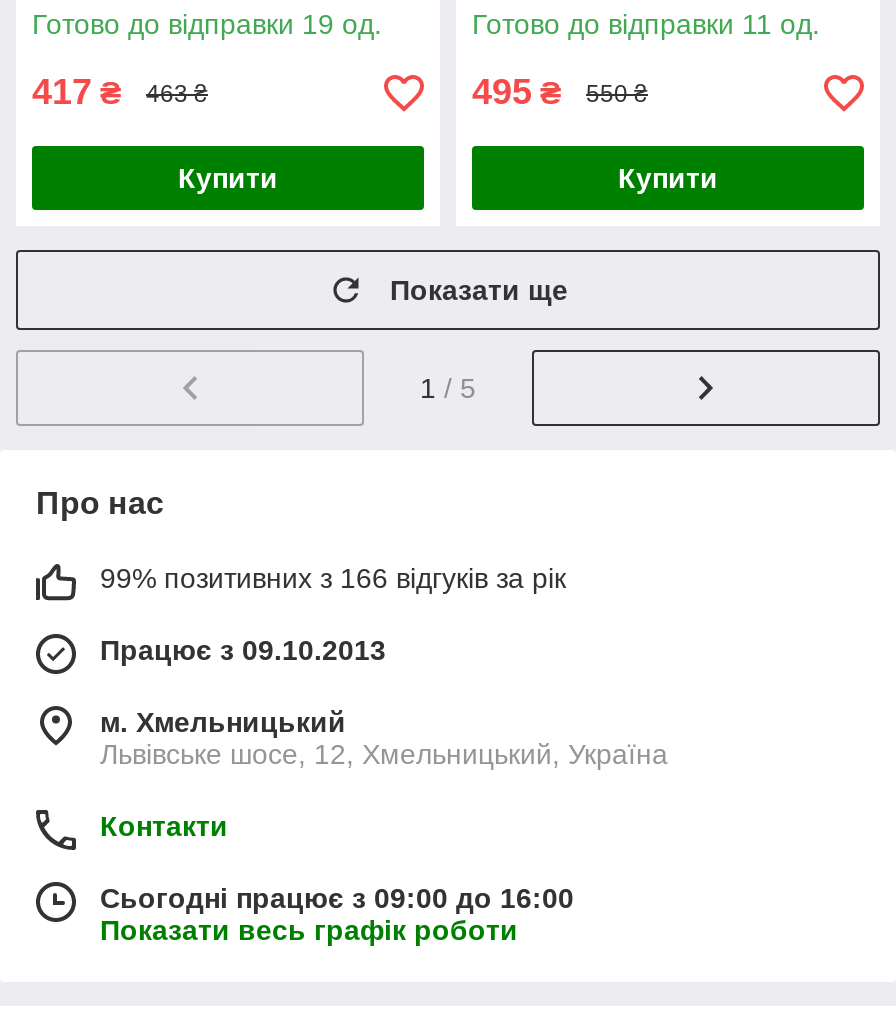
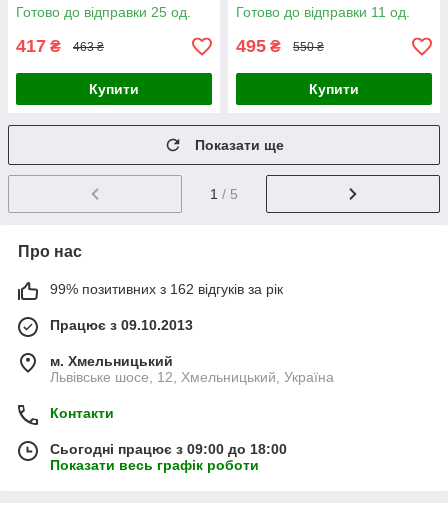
- Готово до відправки 19 од.
+ Готово до відправки 25 од.

- 99% позитивних з 166 відгуків за рік
+ 99% позитивних з 162 відгуків за рік

- Сьогодні працює з 09:00 до 16:00
+ Сьогодні працює з 09:00 до 18:00
